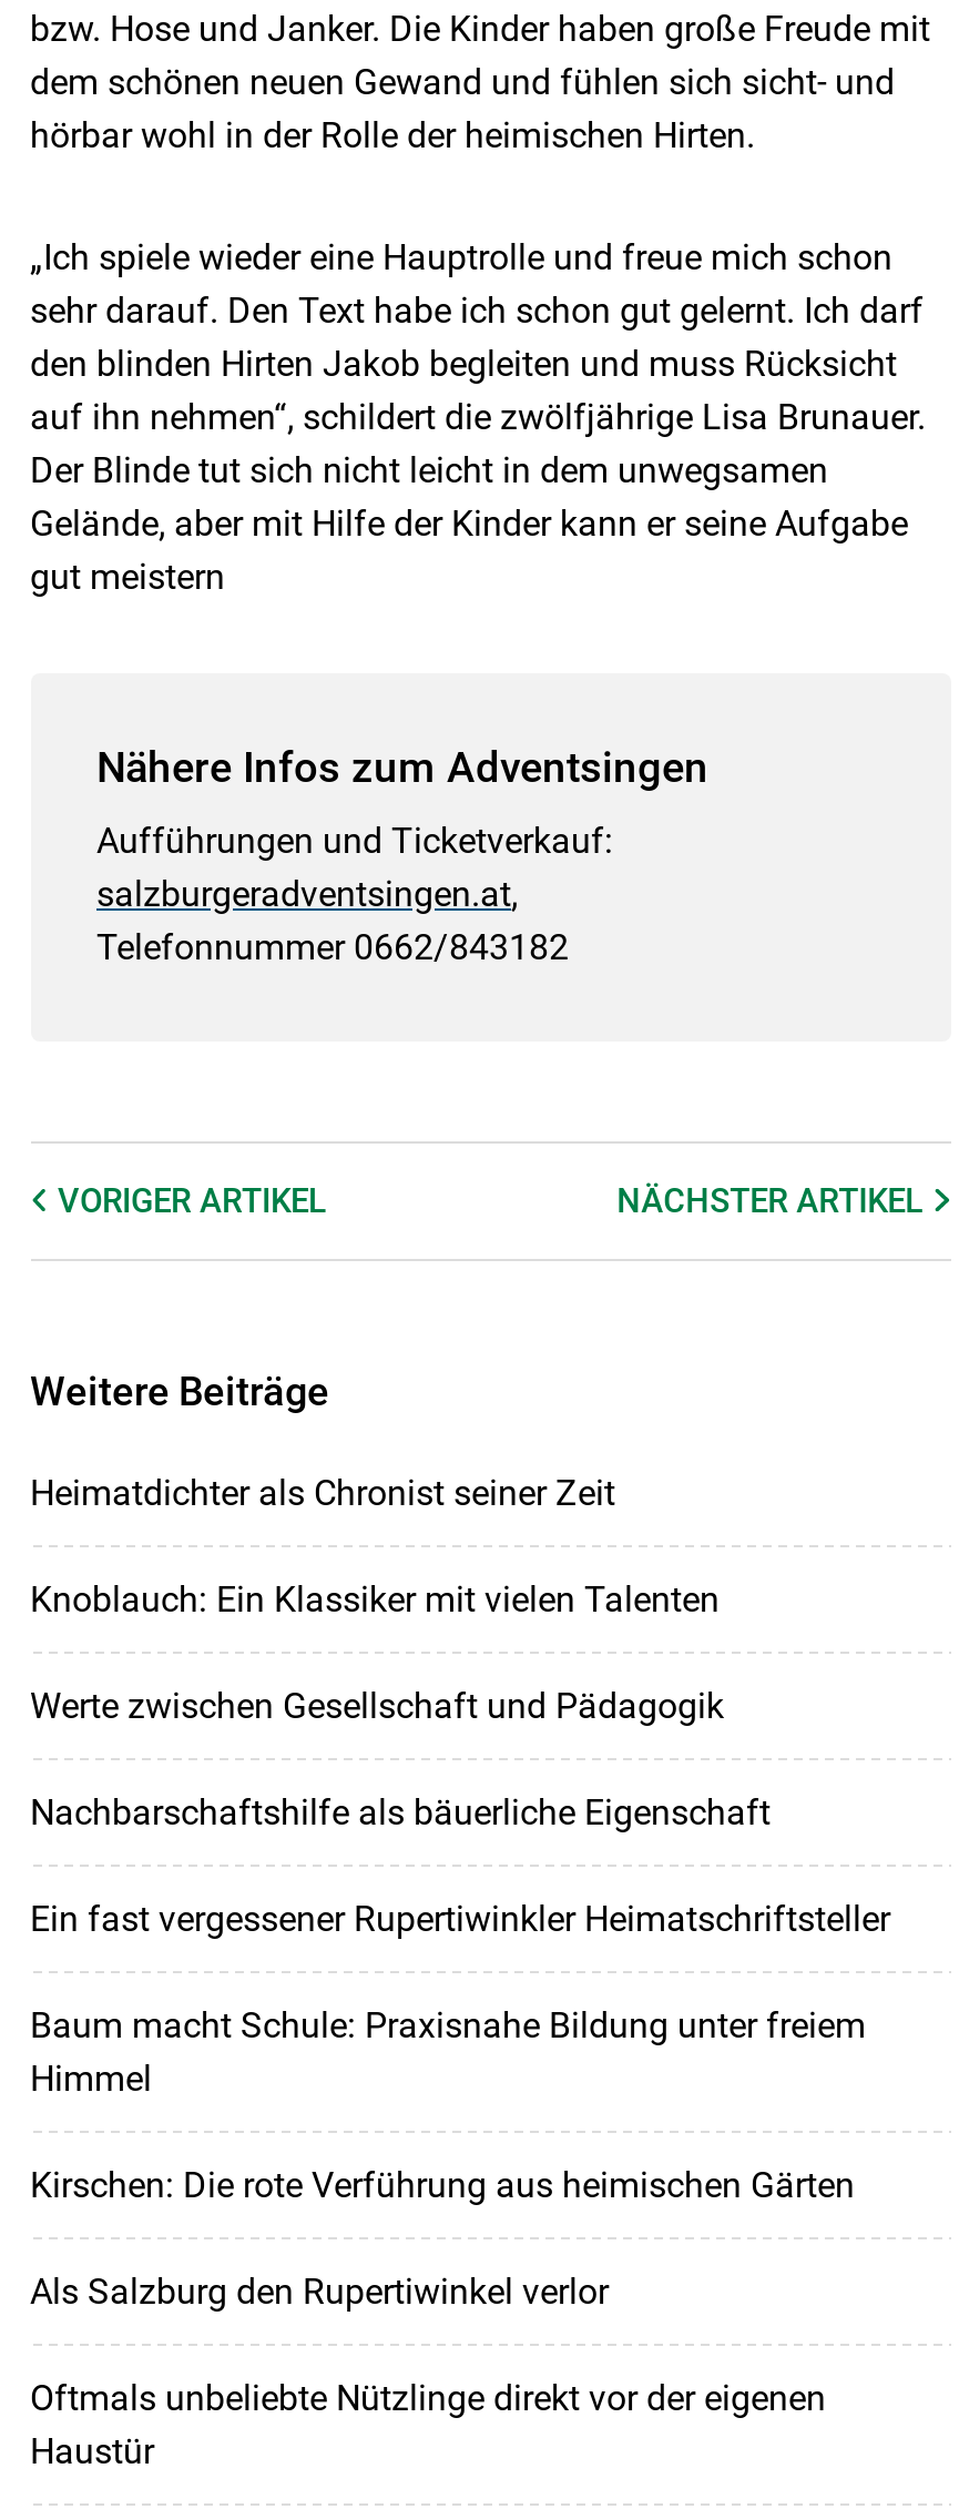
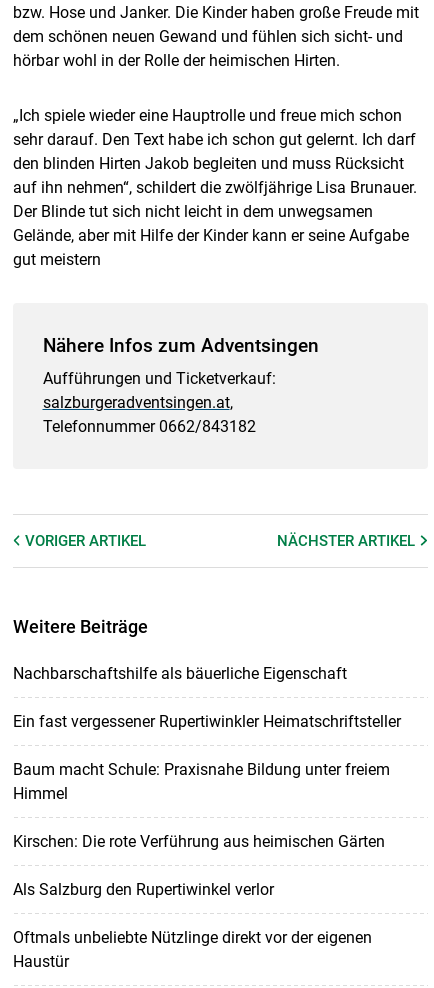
- Heimatdichter als Chronist seiner Zeit
- Knoblauch: Ein Klassiker mit vielen Talenten
- Werte zwischen Gesellschaft und Pädagogik
